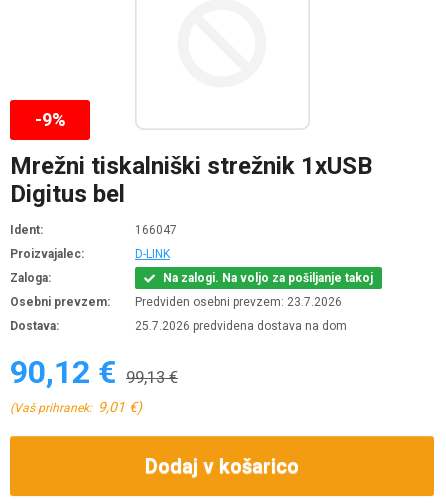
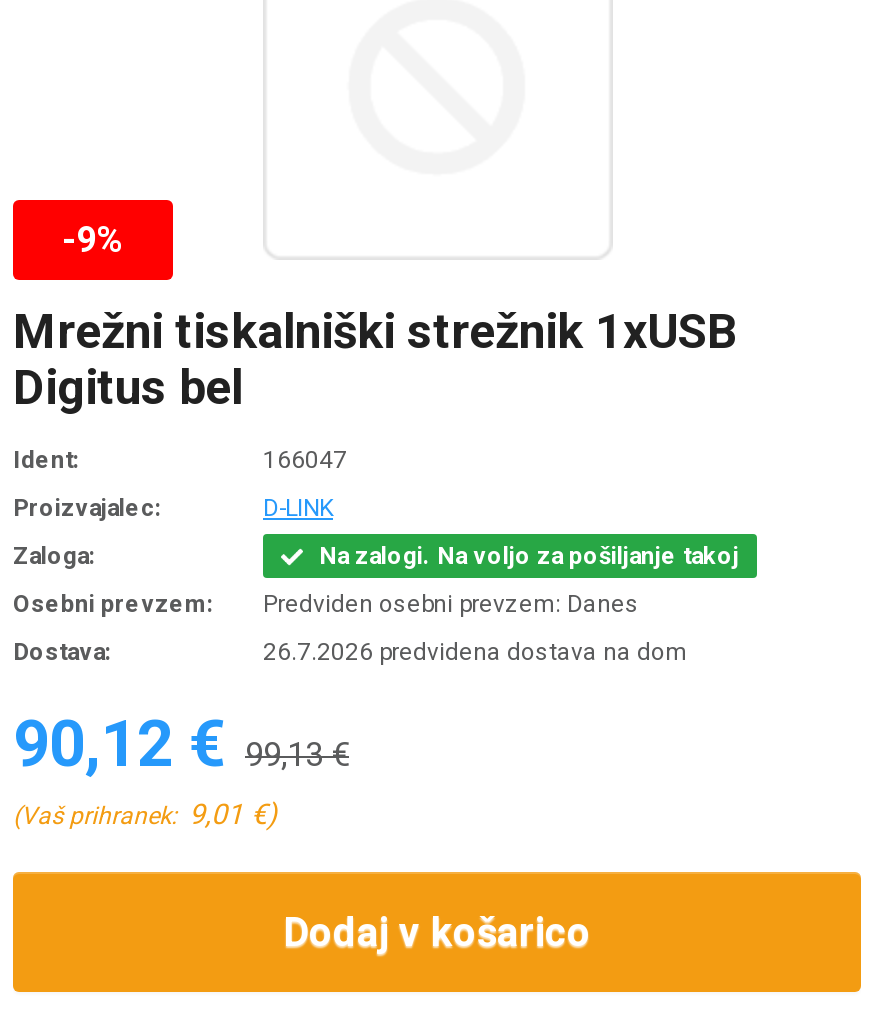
- Predviden osebni prevzem: 23.7.2026
+ Predviden osebni prevzem: Danes

- 25.7.2026 predvidena dostava na dom
+ 26.7.2026 predvidena dostava na dom
